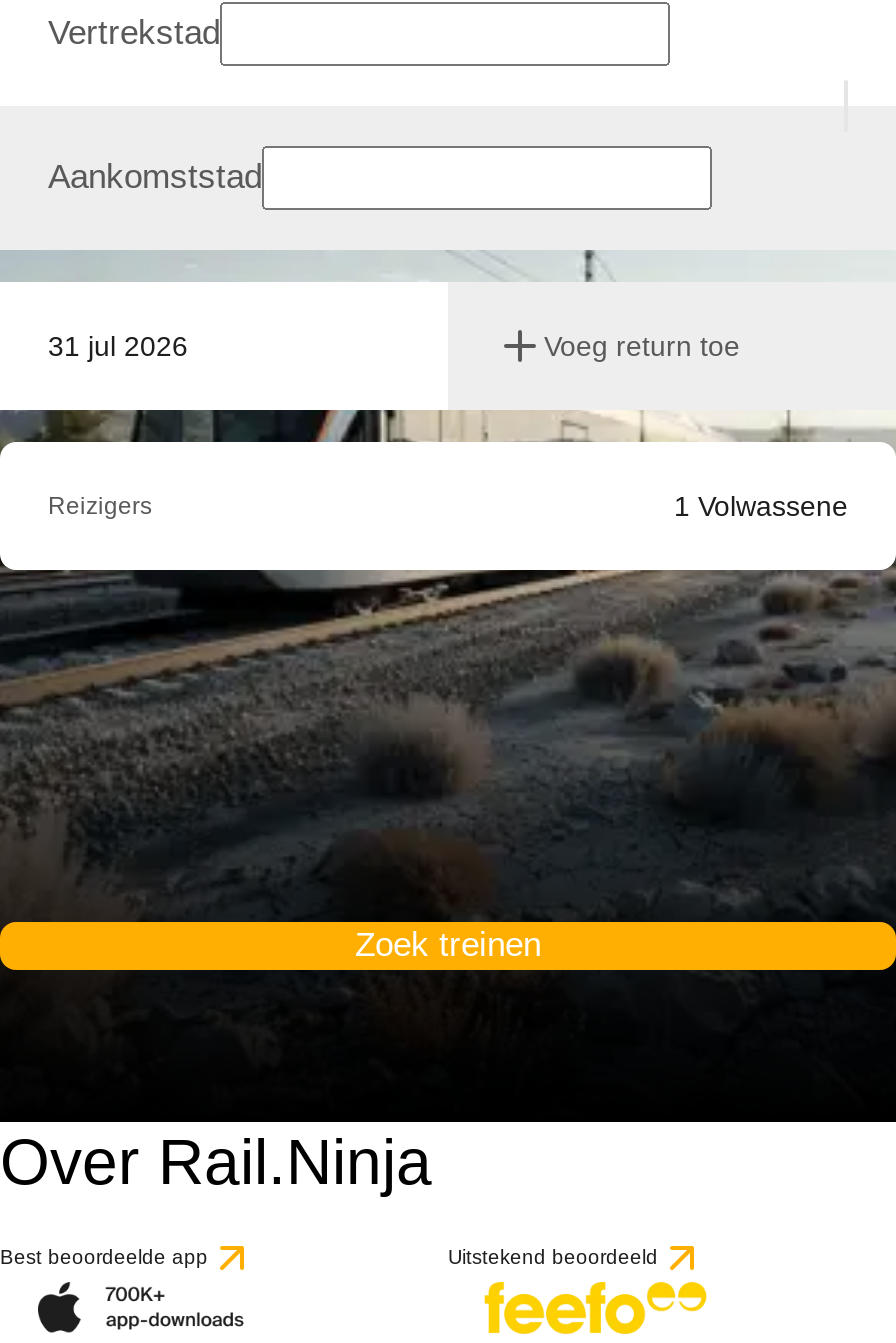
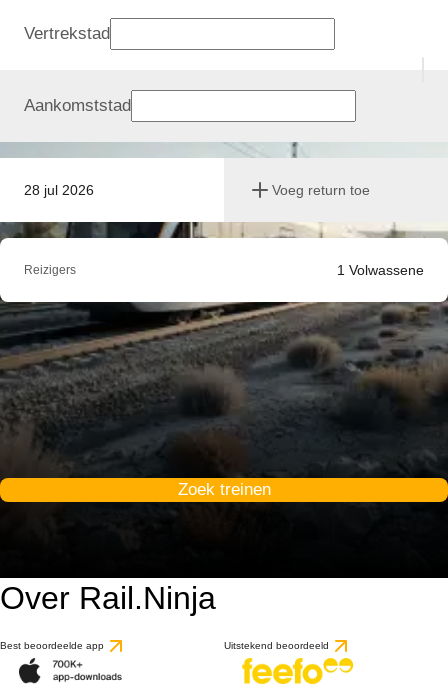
- 31 jul 2026
+ 28 jul 2026
